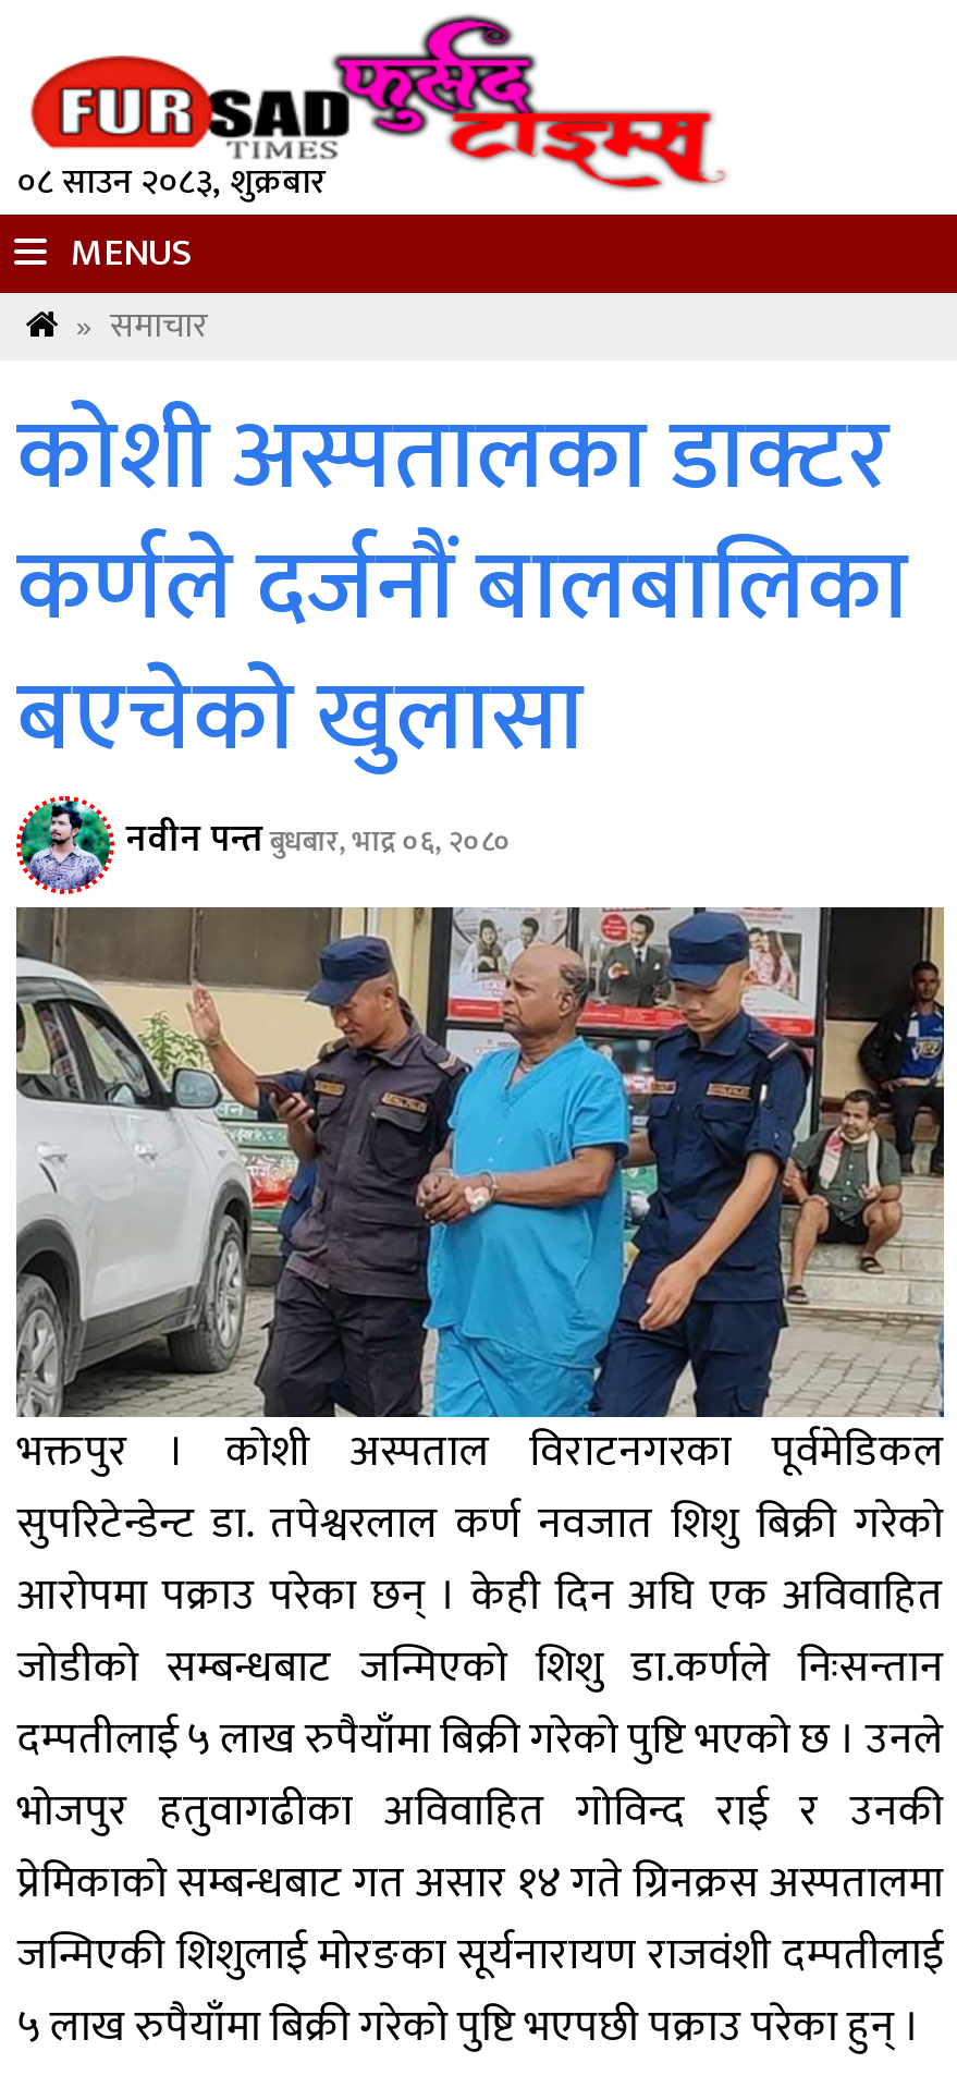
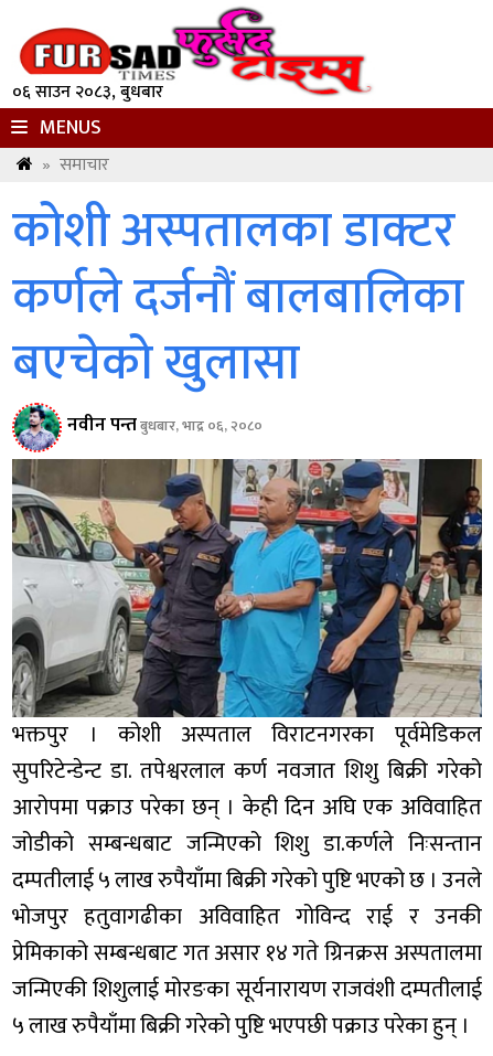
- ०८ साउन २०८३, शुक्रबार
+ ०६ साउन २०८३, बुधबार
